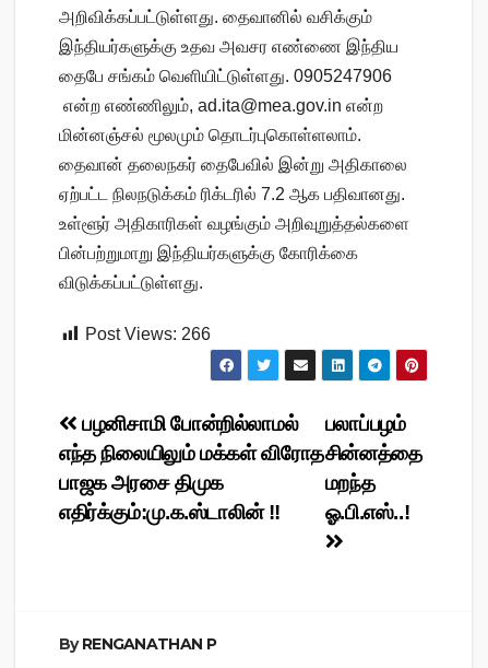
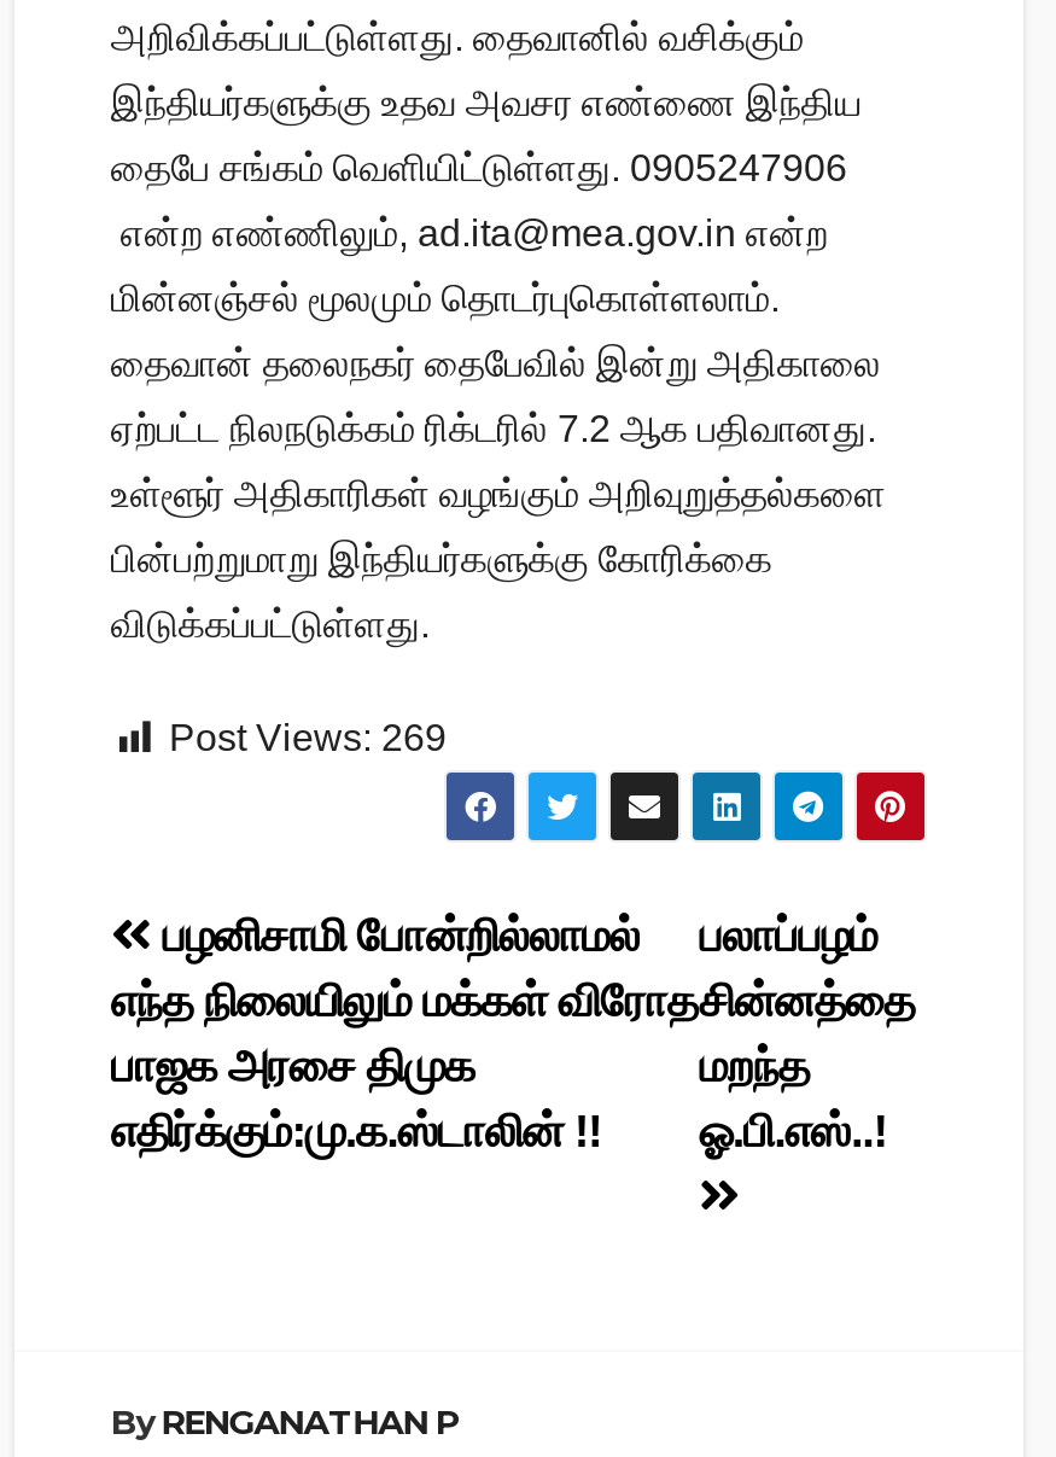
- Post Views: 266
+ Post Views: 269
